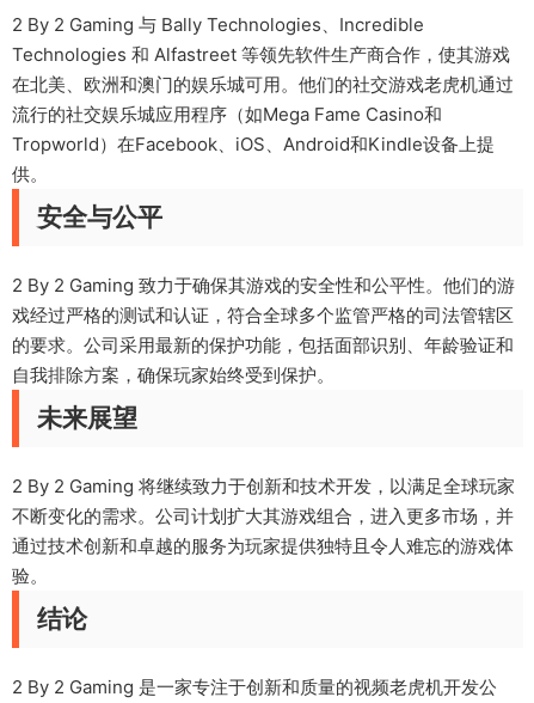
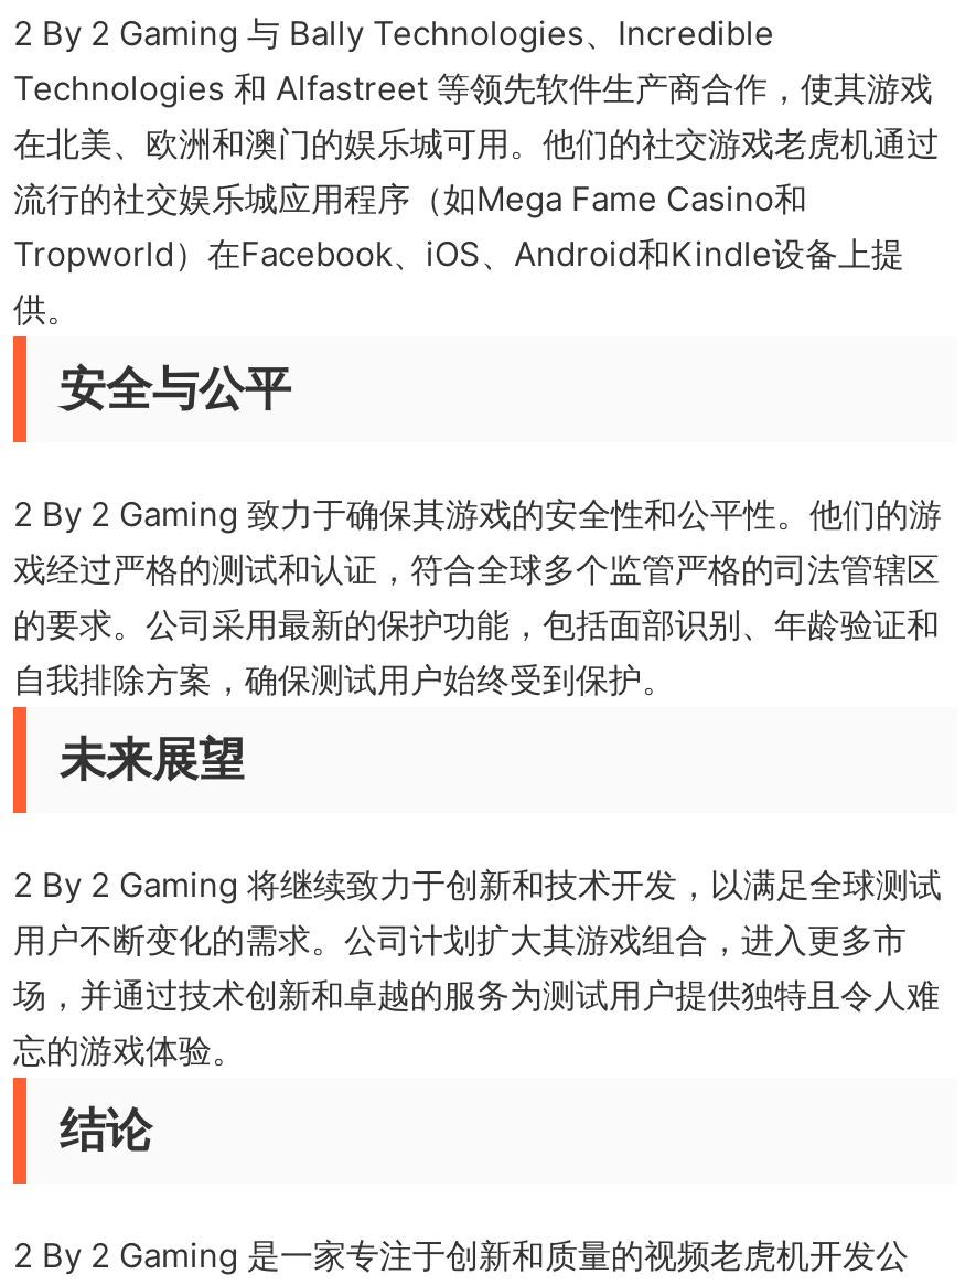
- 自我排除方案，确保玩家始终受到保护。
+ 自我排除方案，确保测试用户始终受到保护。

- 2 By 2 Gaming 将继续致力于创新和技术开发，以满足全球玩家
- 不断变化的需求。公司计划扩大其游戏组合，进入更多市场，并
- 通过技术创新和卓越的服务为玩家提供独特且令人难忘的游戏体
- 验。
+ 2 By 2 Gaming 将继续致力于创新和技术开发，以满足全球测试
+ 用户不断变化的需求。公司计划扩大其游戏组合，进入更多市
+ 场，并通过技术创新和卓越的服务为测试用户提供独特且令人难
+ 忘的游戏体验。
